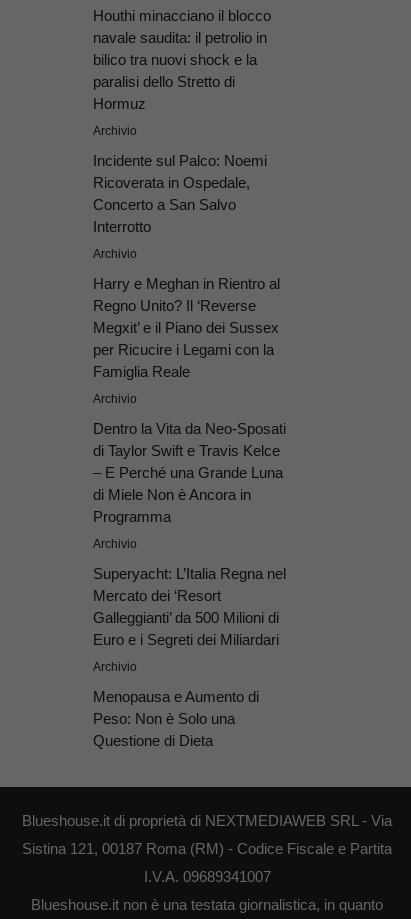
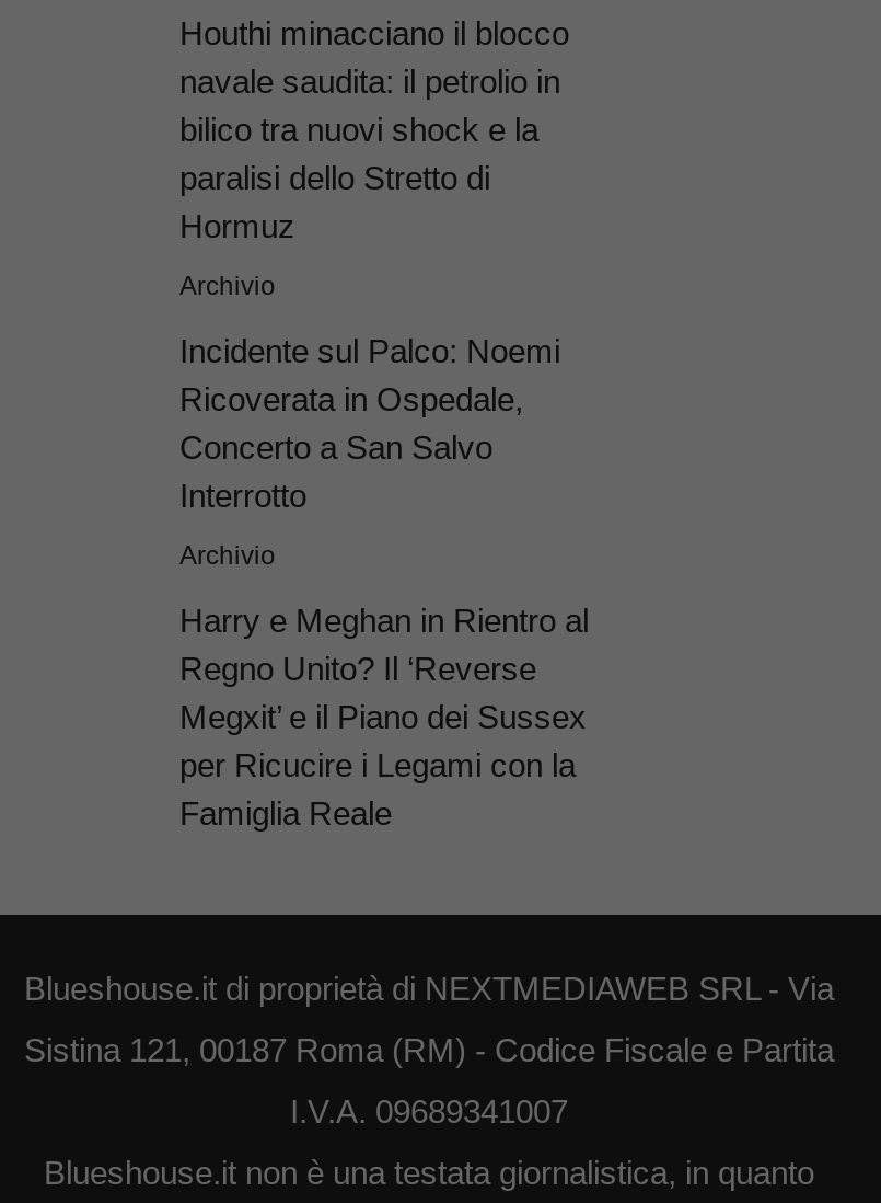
- Archivio
- Dentro la Vita da Neo-Sposati
- di Taylor Swift e Travis Kelce
- – E Perché una Grande Luna
- di Miele Non è Ancora in
- Programma
- Archivio
- Superyacht: L’Italia Regna nel
- Mercato dei ‘Resort
- Galleggianti’ da 500 Milioni di
- Euro e i Segreti dei Miliardari
- Archivio
- Menopausa e Aumento di
- Peso: Non è Solo una
- Questione di Dieta
